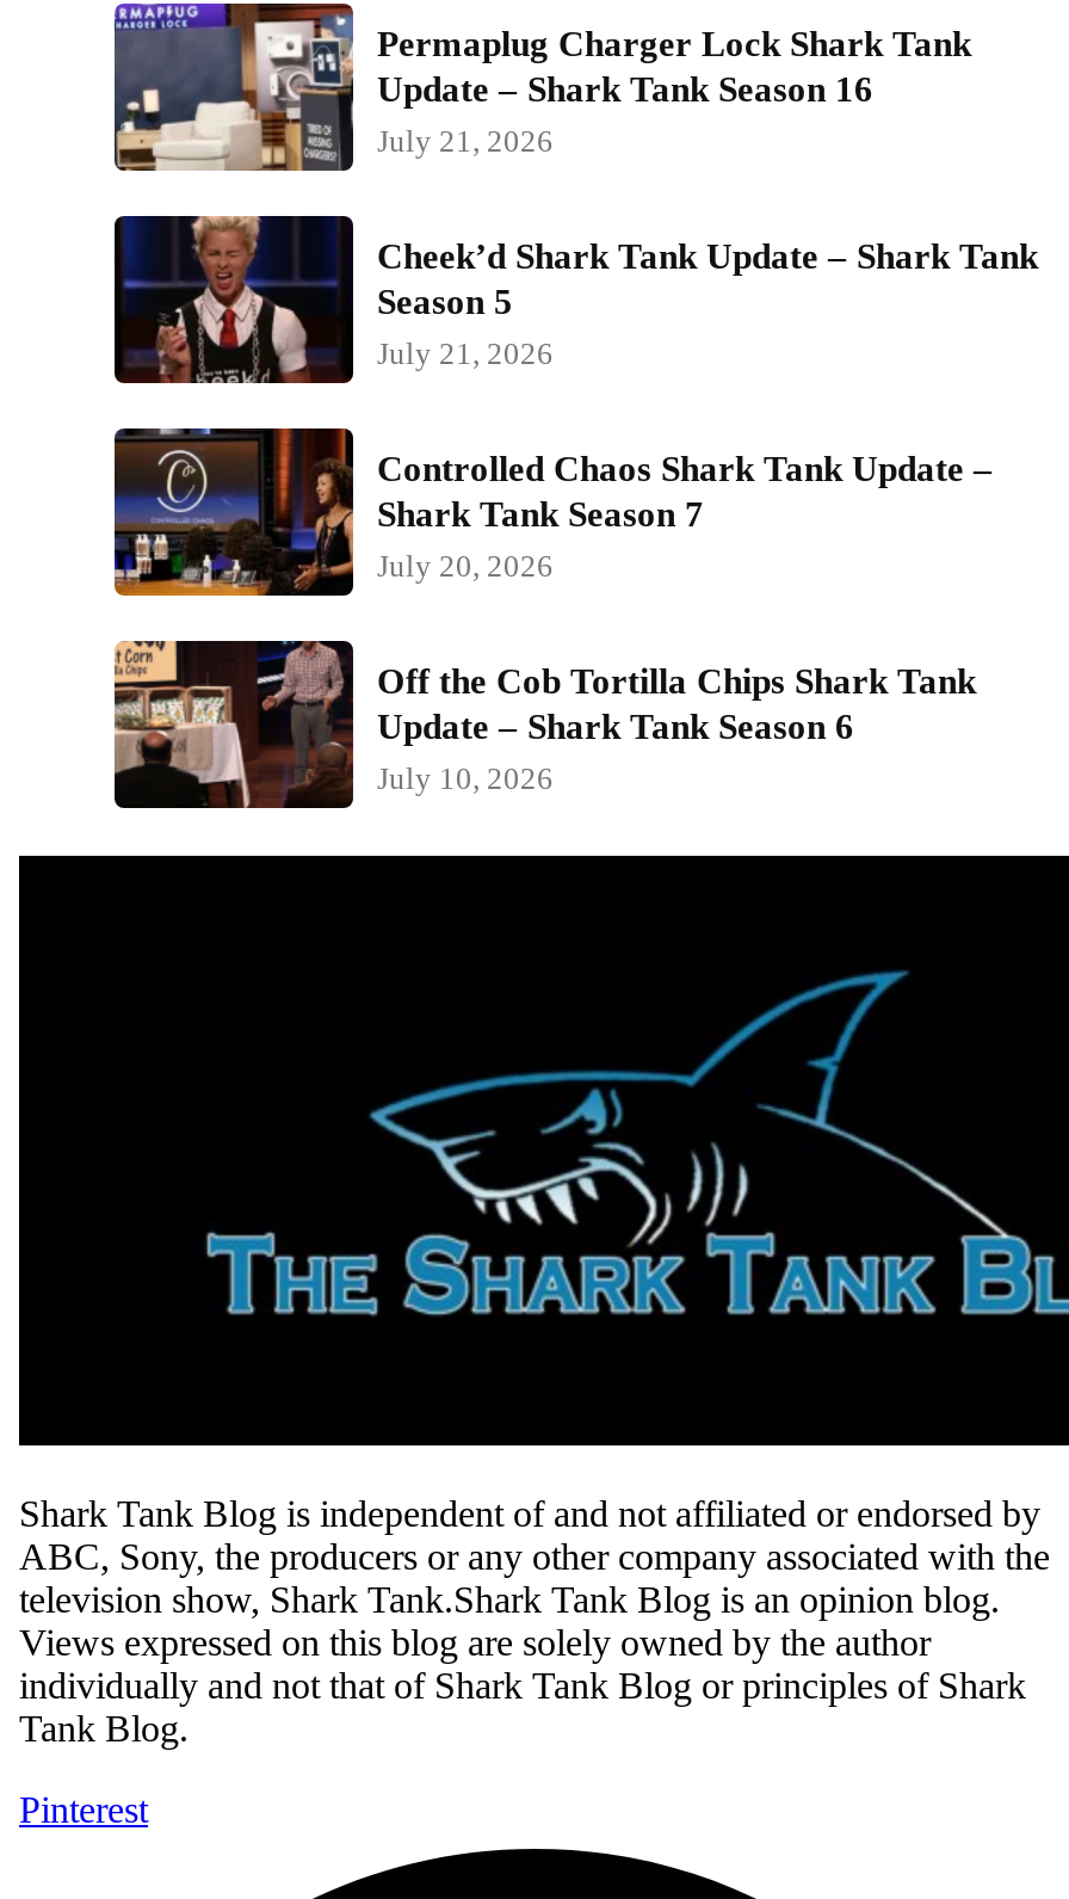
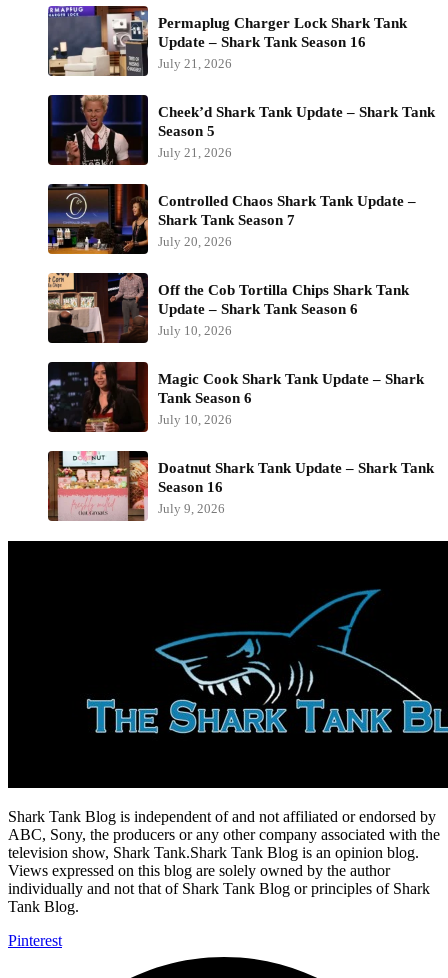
+ [image]
+ Magic Cook Shark Tank Update – Shark
+ Tank Season 6
+ July 10, 2026
+ Doatnut Shark Tank Update – Shark Tank
+ Season 16
+ July 9, 2026

+ [image]
